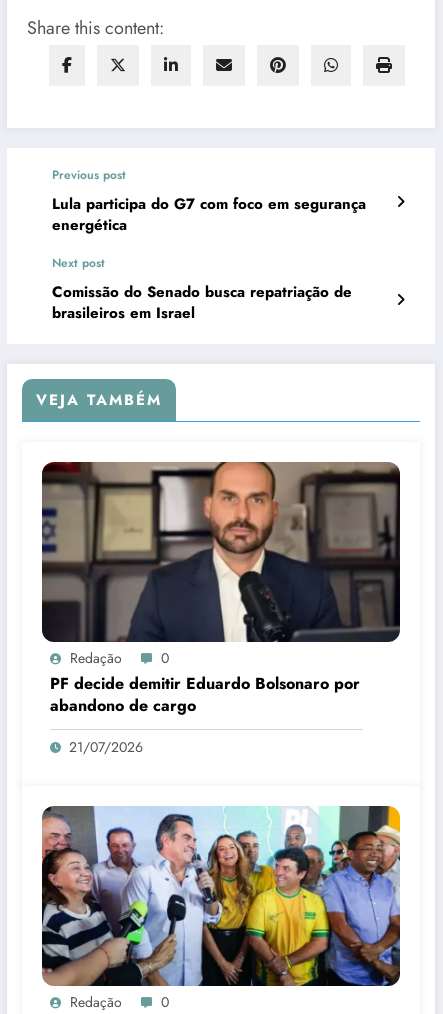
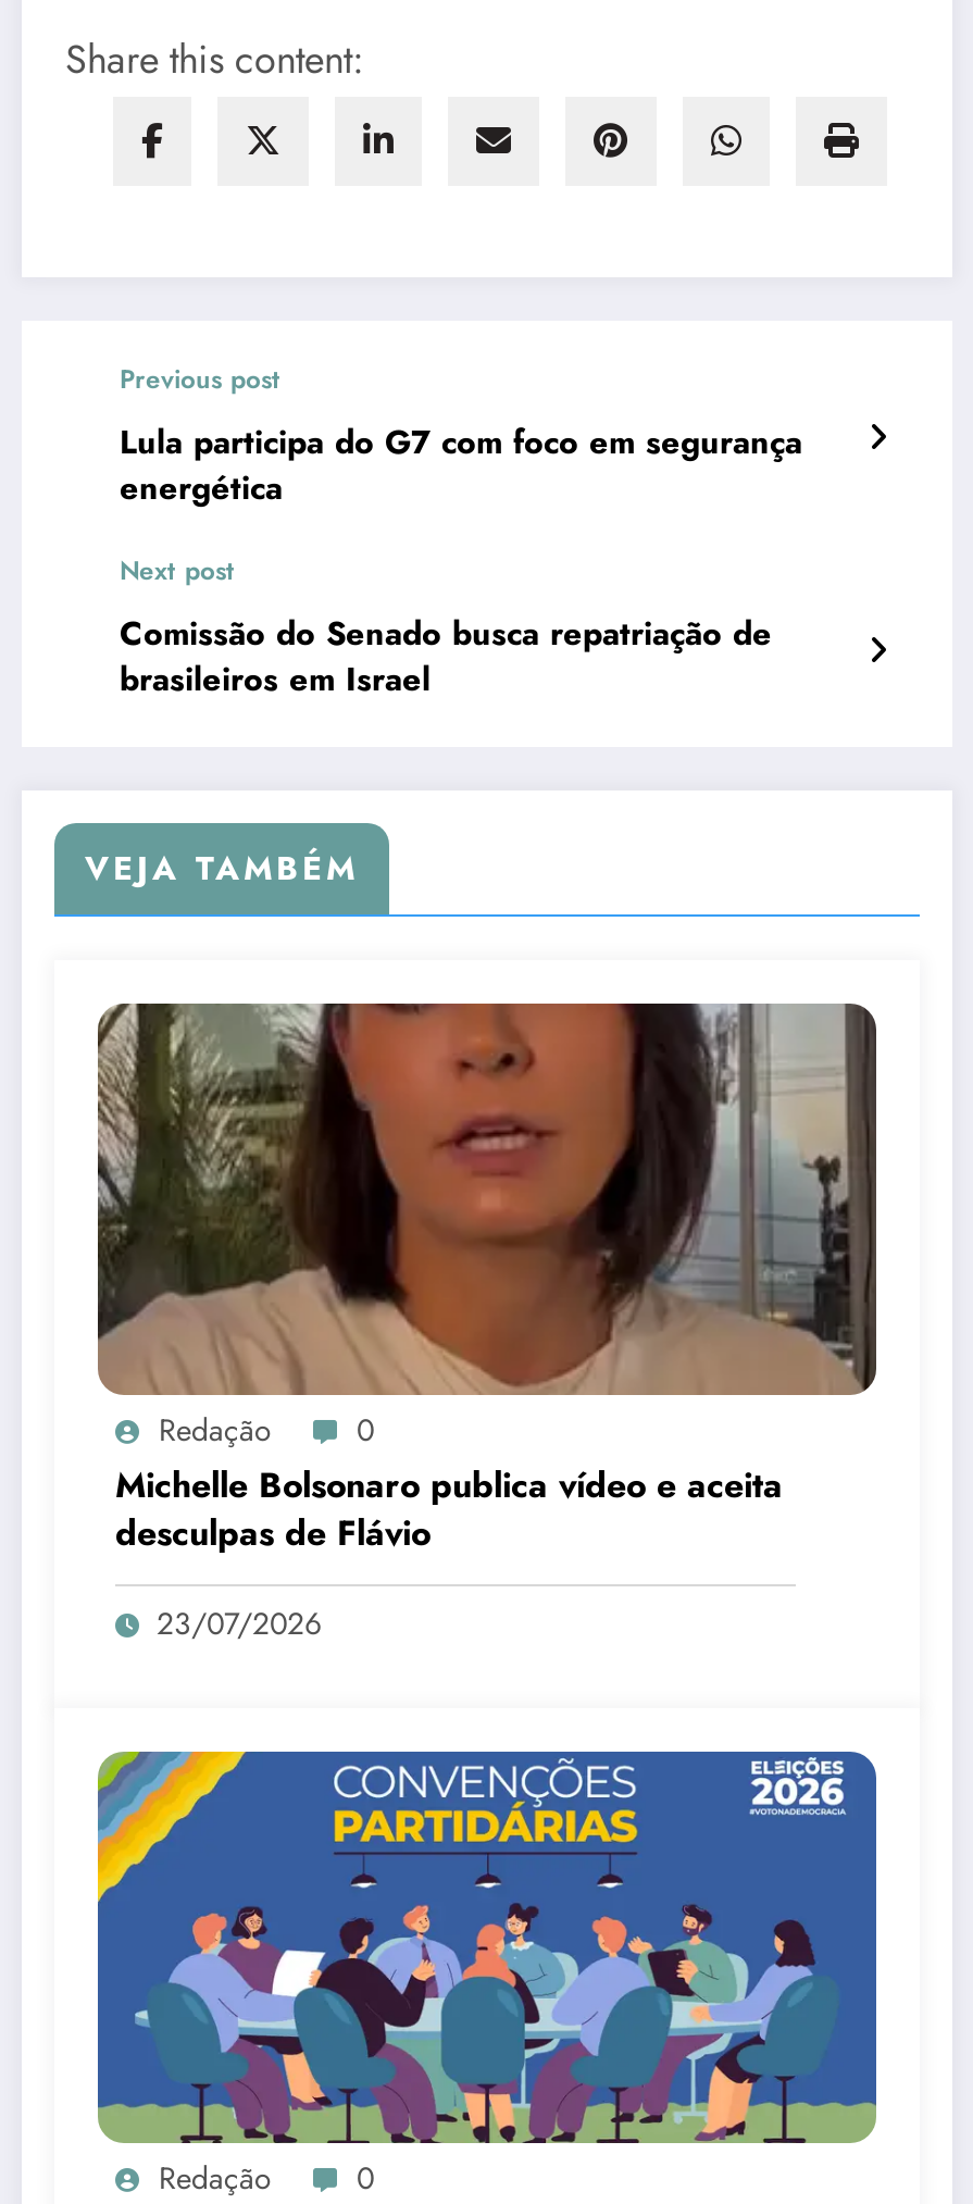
- [image]
- PF decide demitir Eduardo Bolsonaro por
- abandono de cargo
+ [image]
+ Michelle Bolsonaro publica vídeo e aceita
+ desculpas de Flávio

- 21/07/2026
+ 23/07/2026

- [image]
+ [image]
